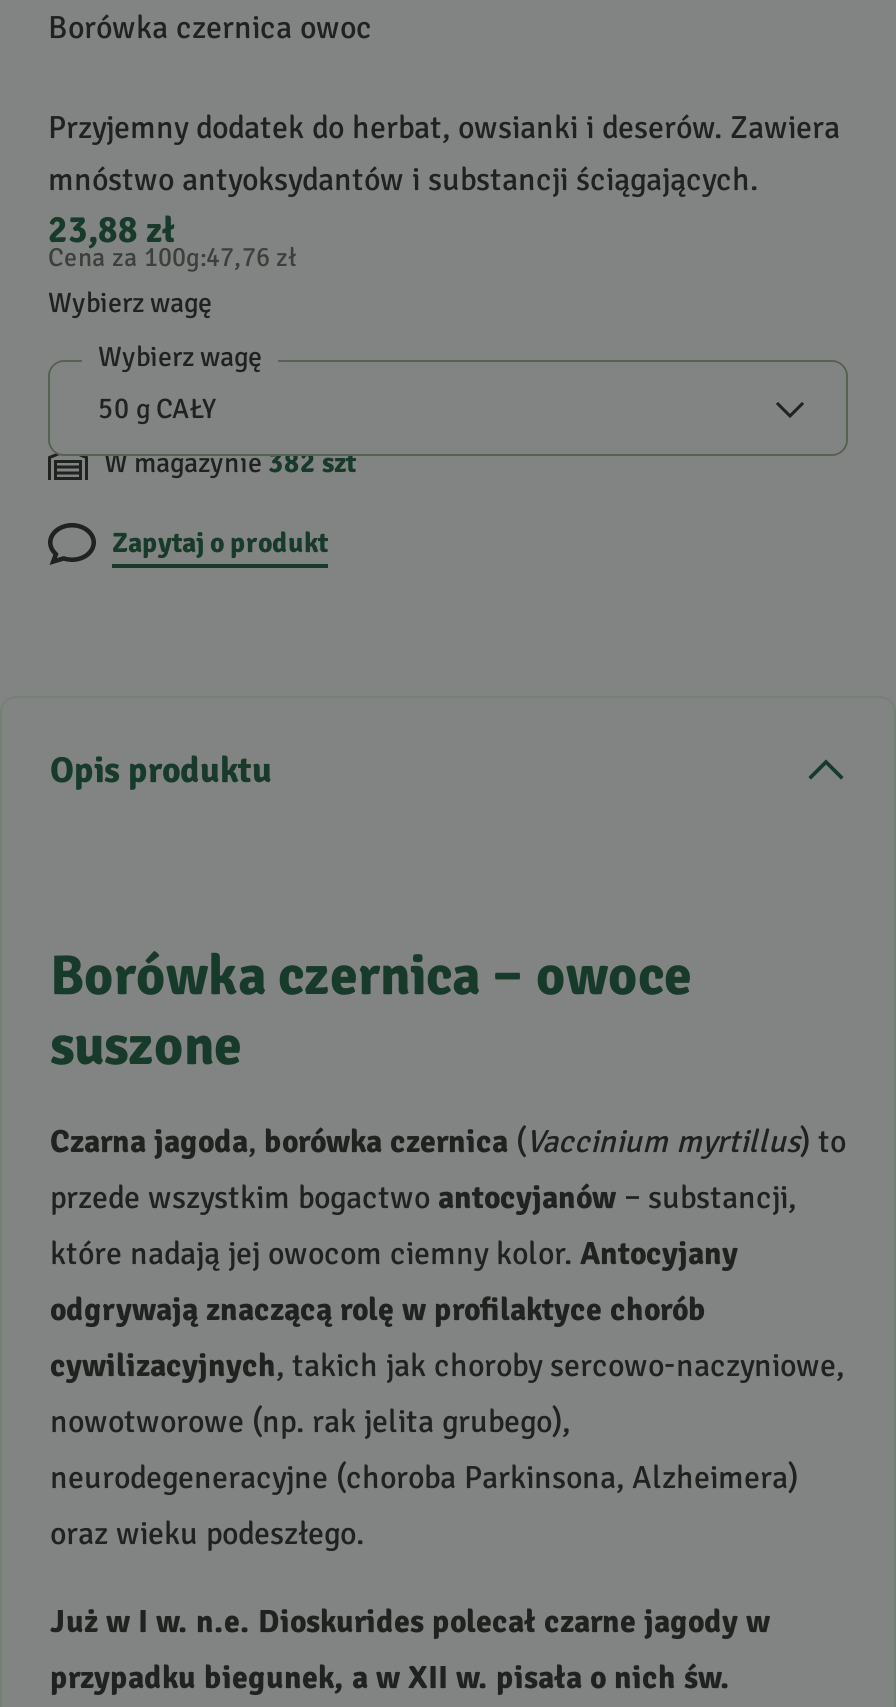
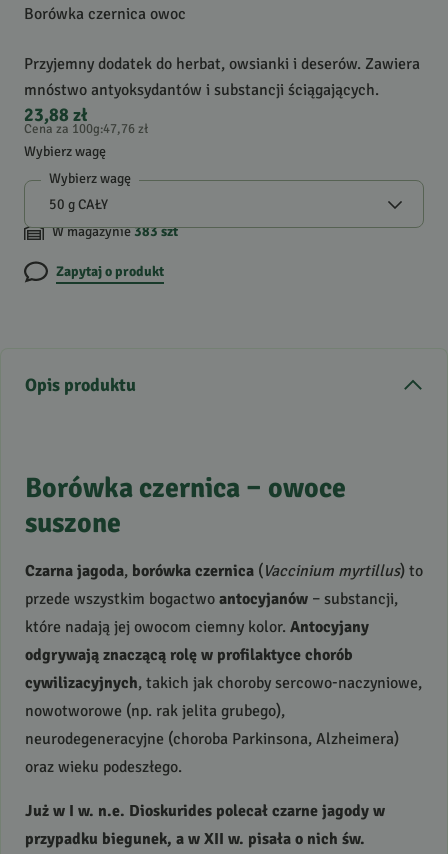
- W magazynie 382 szt
+ W magazynie 383 szt
